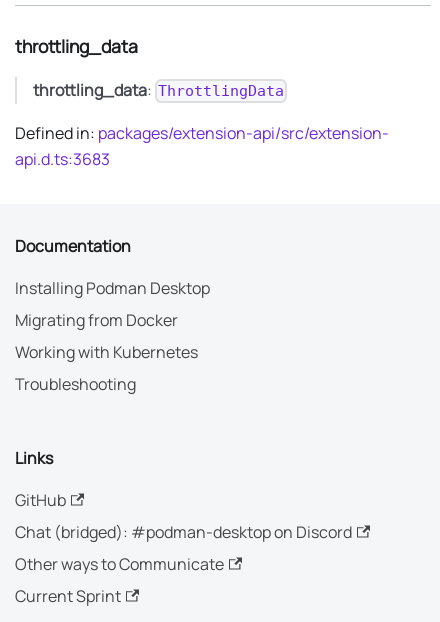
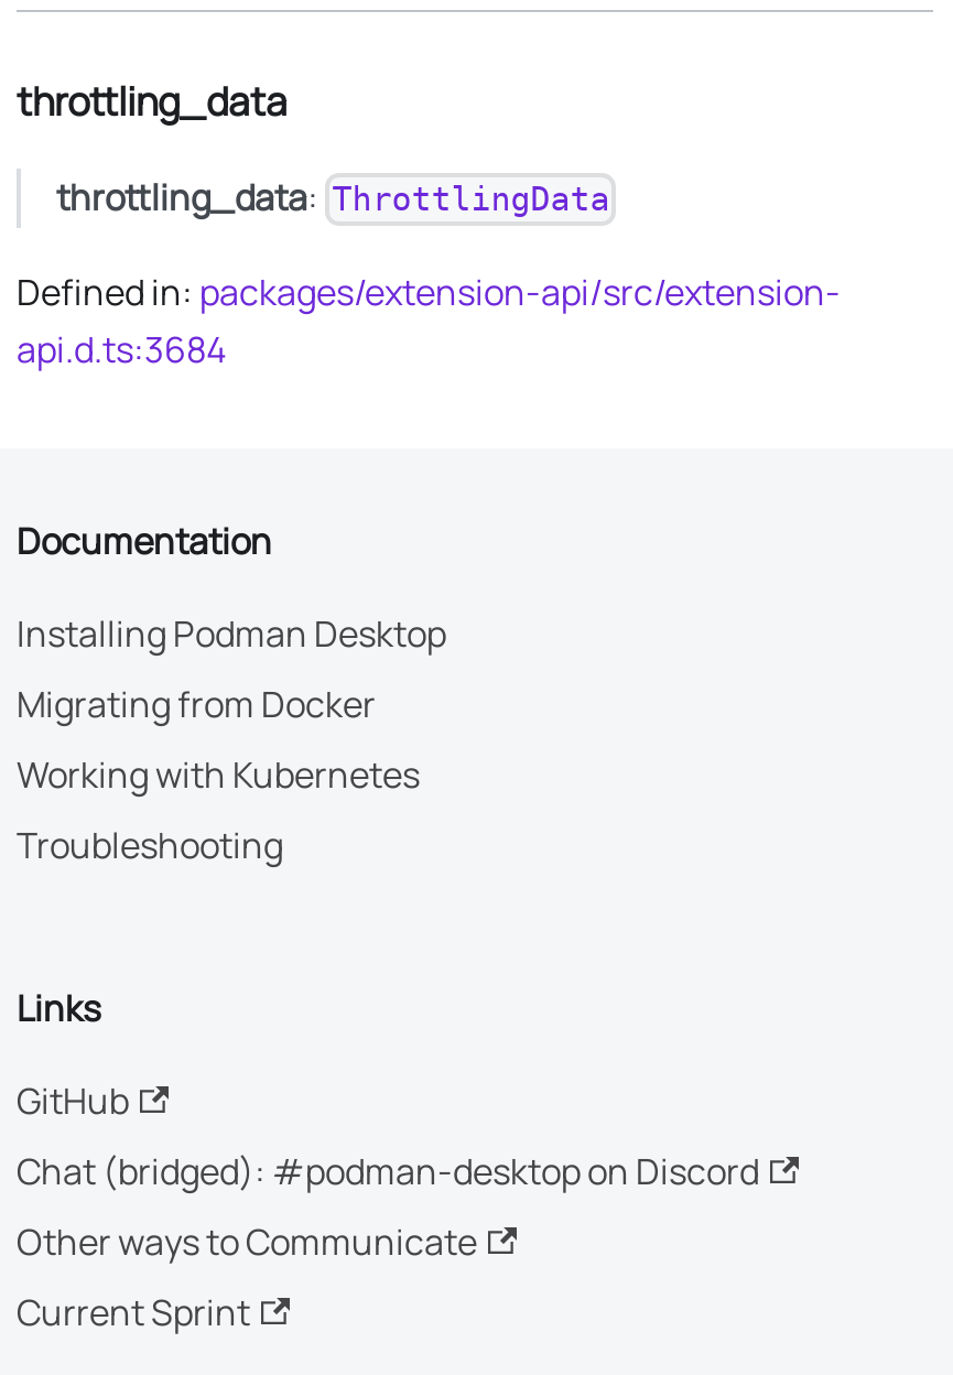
- api.d.ts:3683
+ api.d.ts:3684
